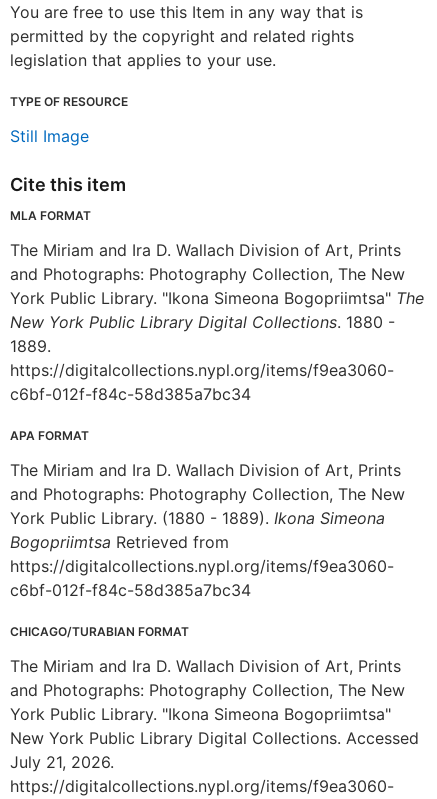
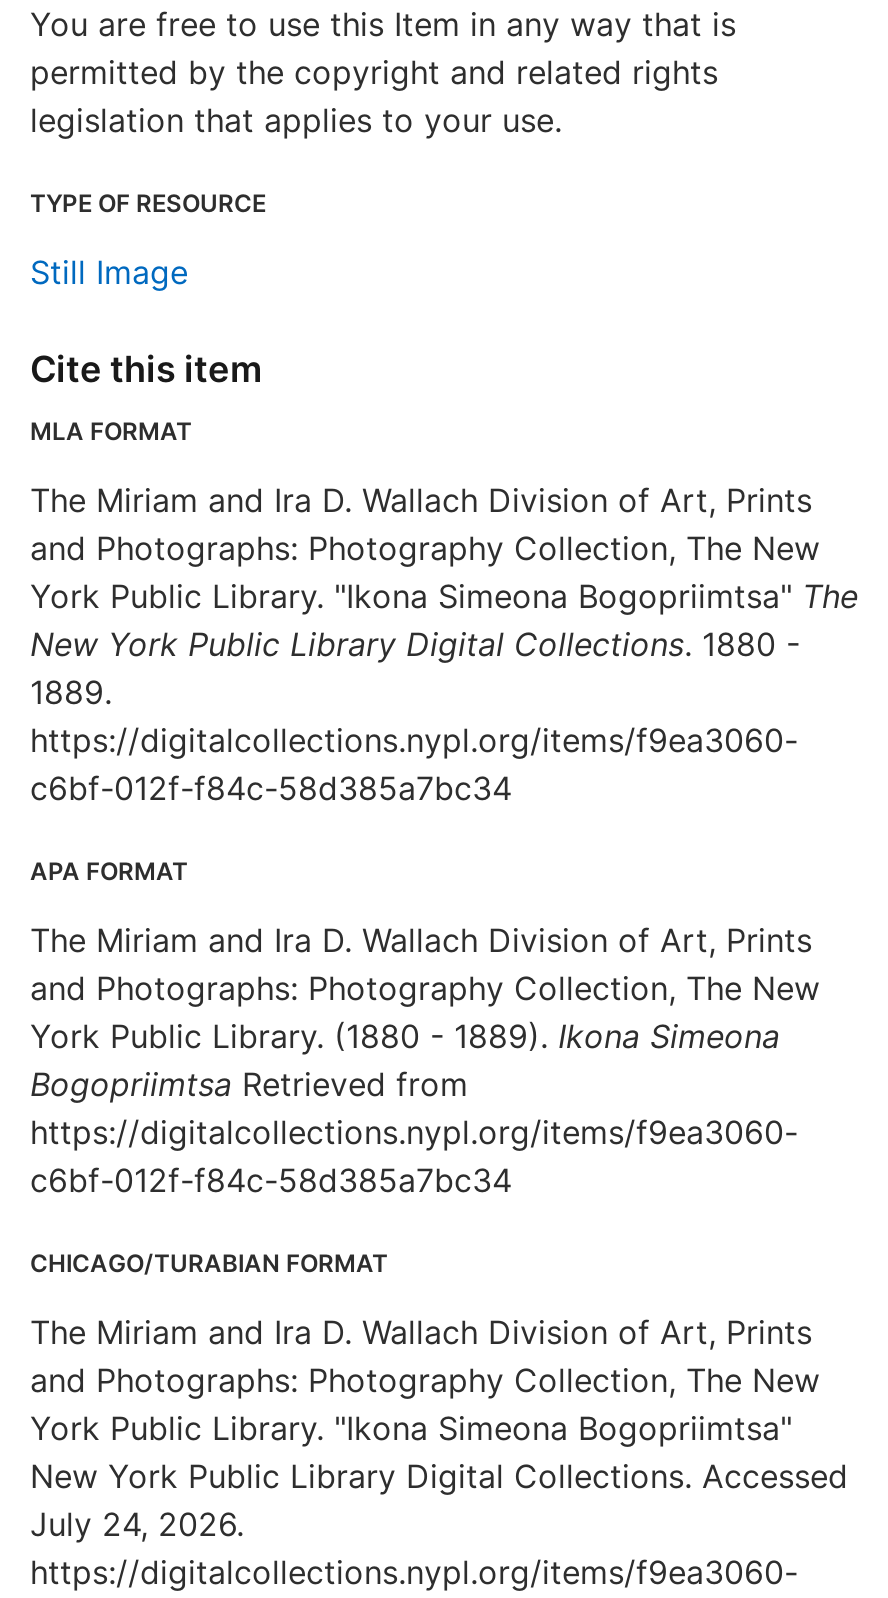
- July 21, 2026.
+ July 24, 2026.
